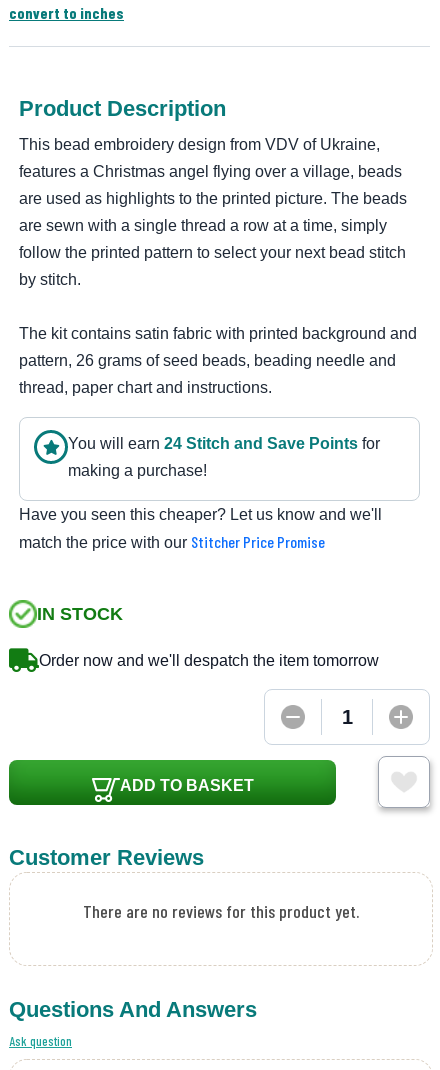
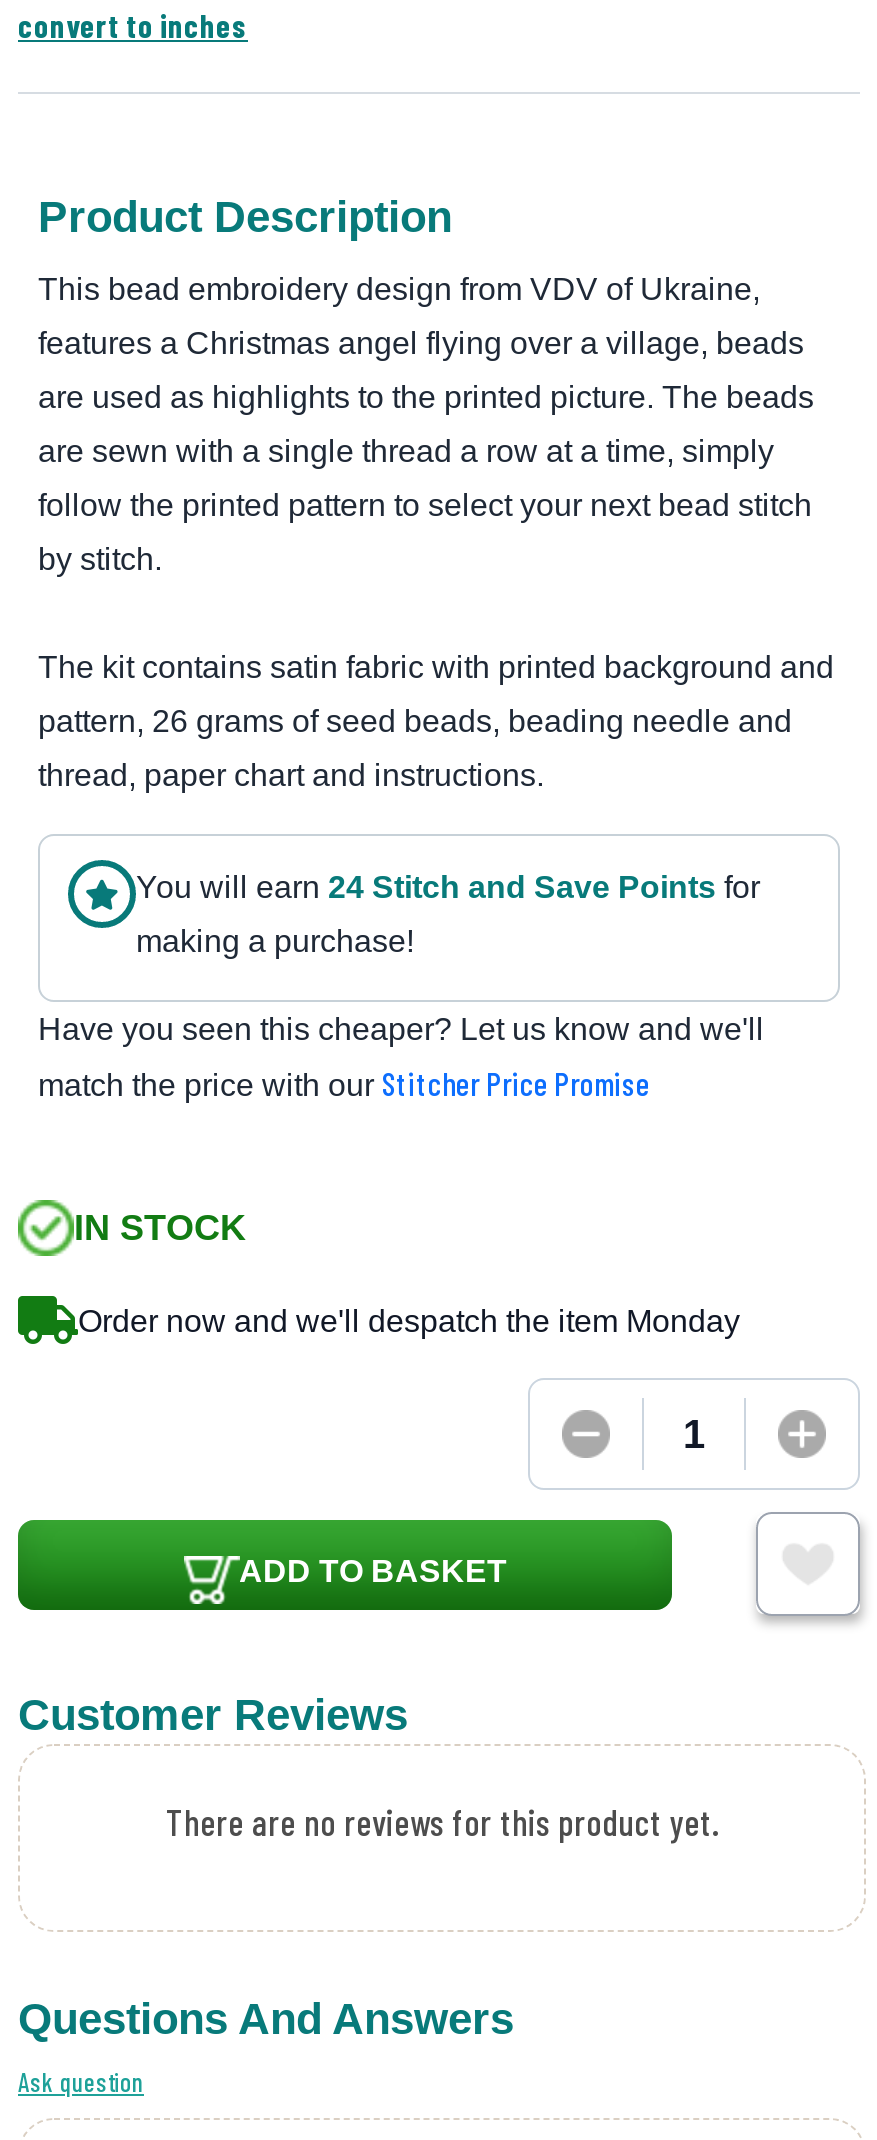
- Order now and we'll despatch the item tomorrow
+ Order now and we'll despatch the item Monday
